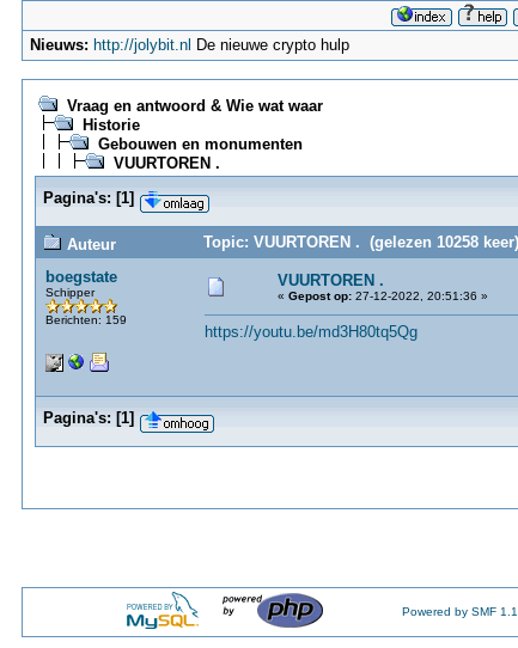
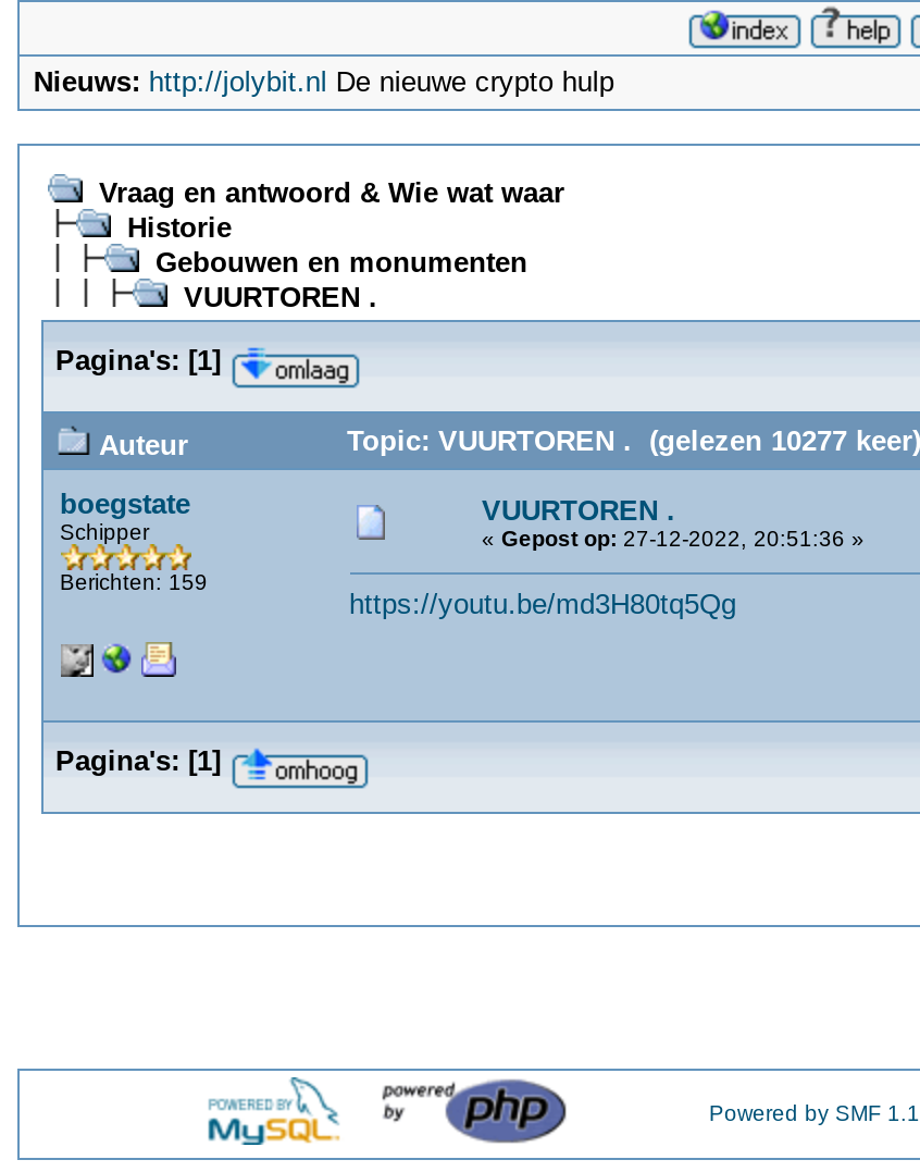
- Topic: VUURTOREN . (gelezen 10258 keer)
+ Topic: VUURTOREN . (gelezen 10277 keer)
